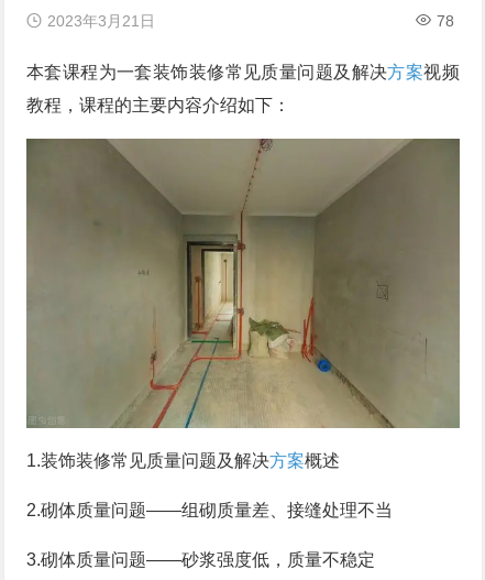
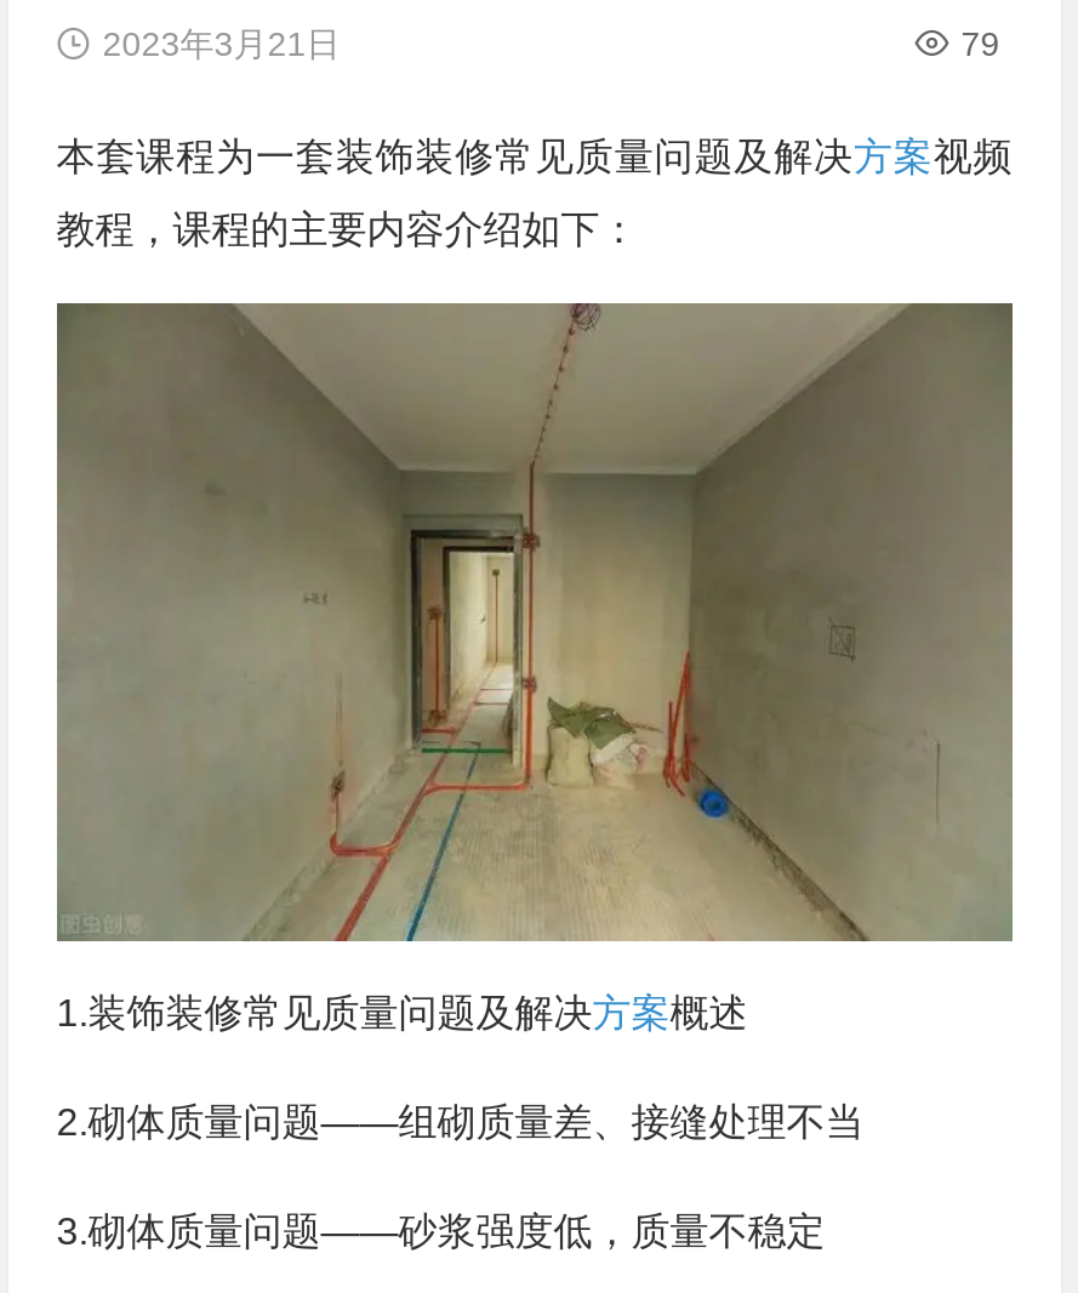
- 78
+ 79
